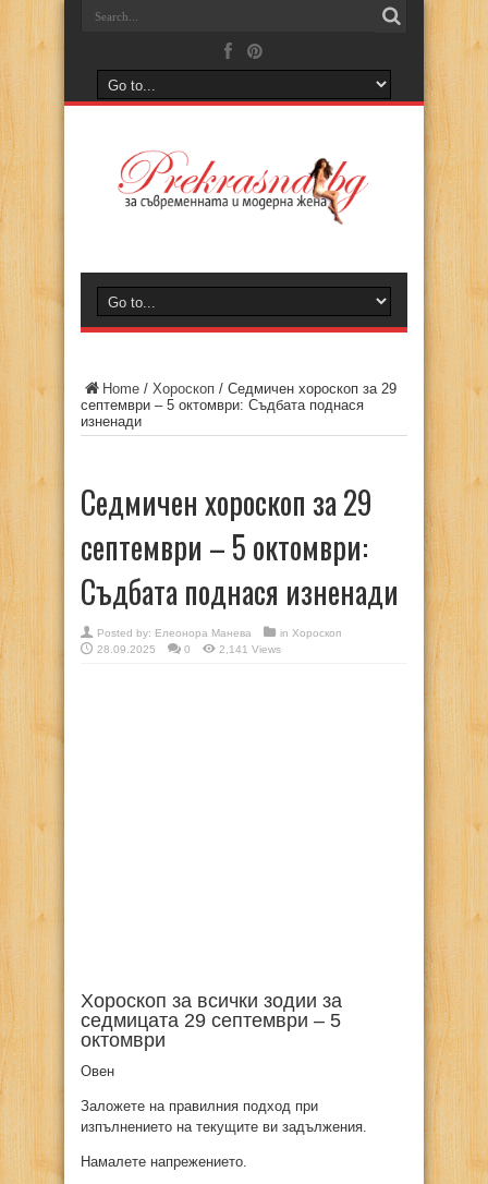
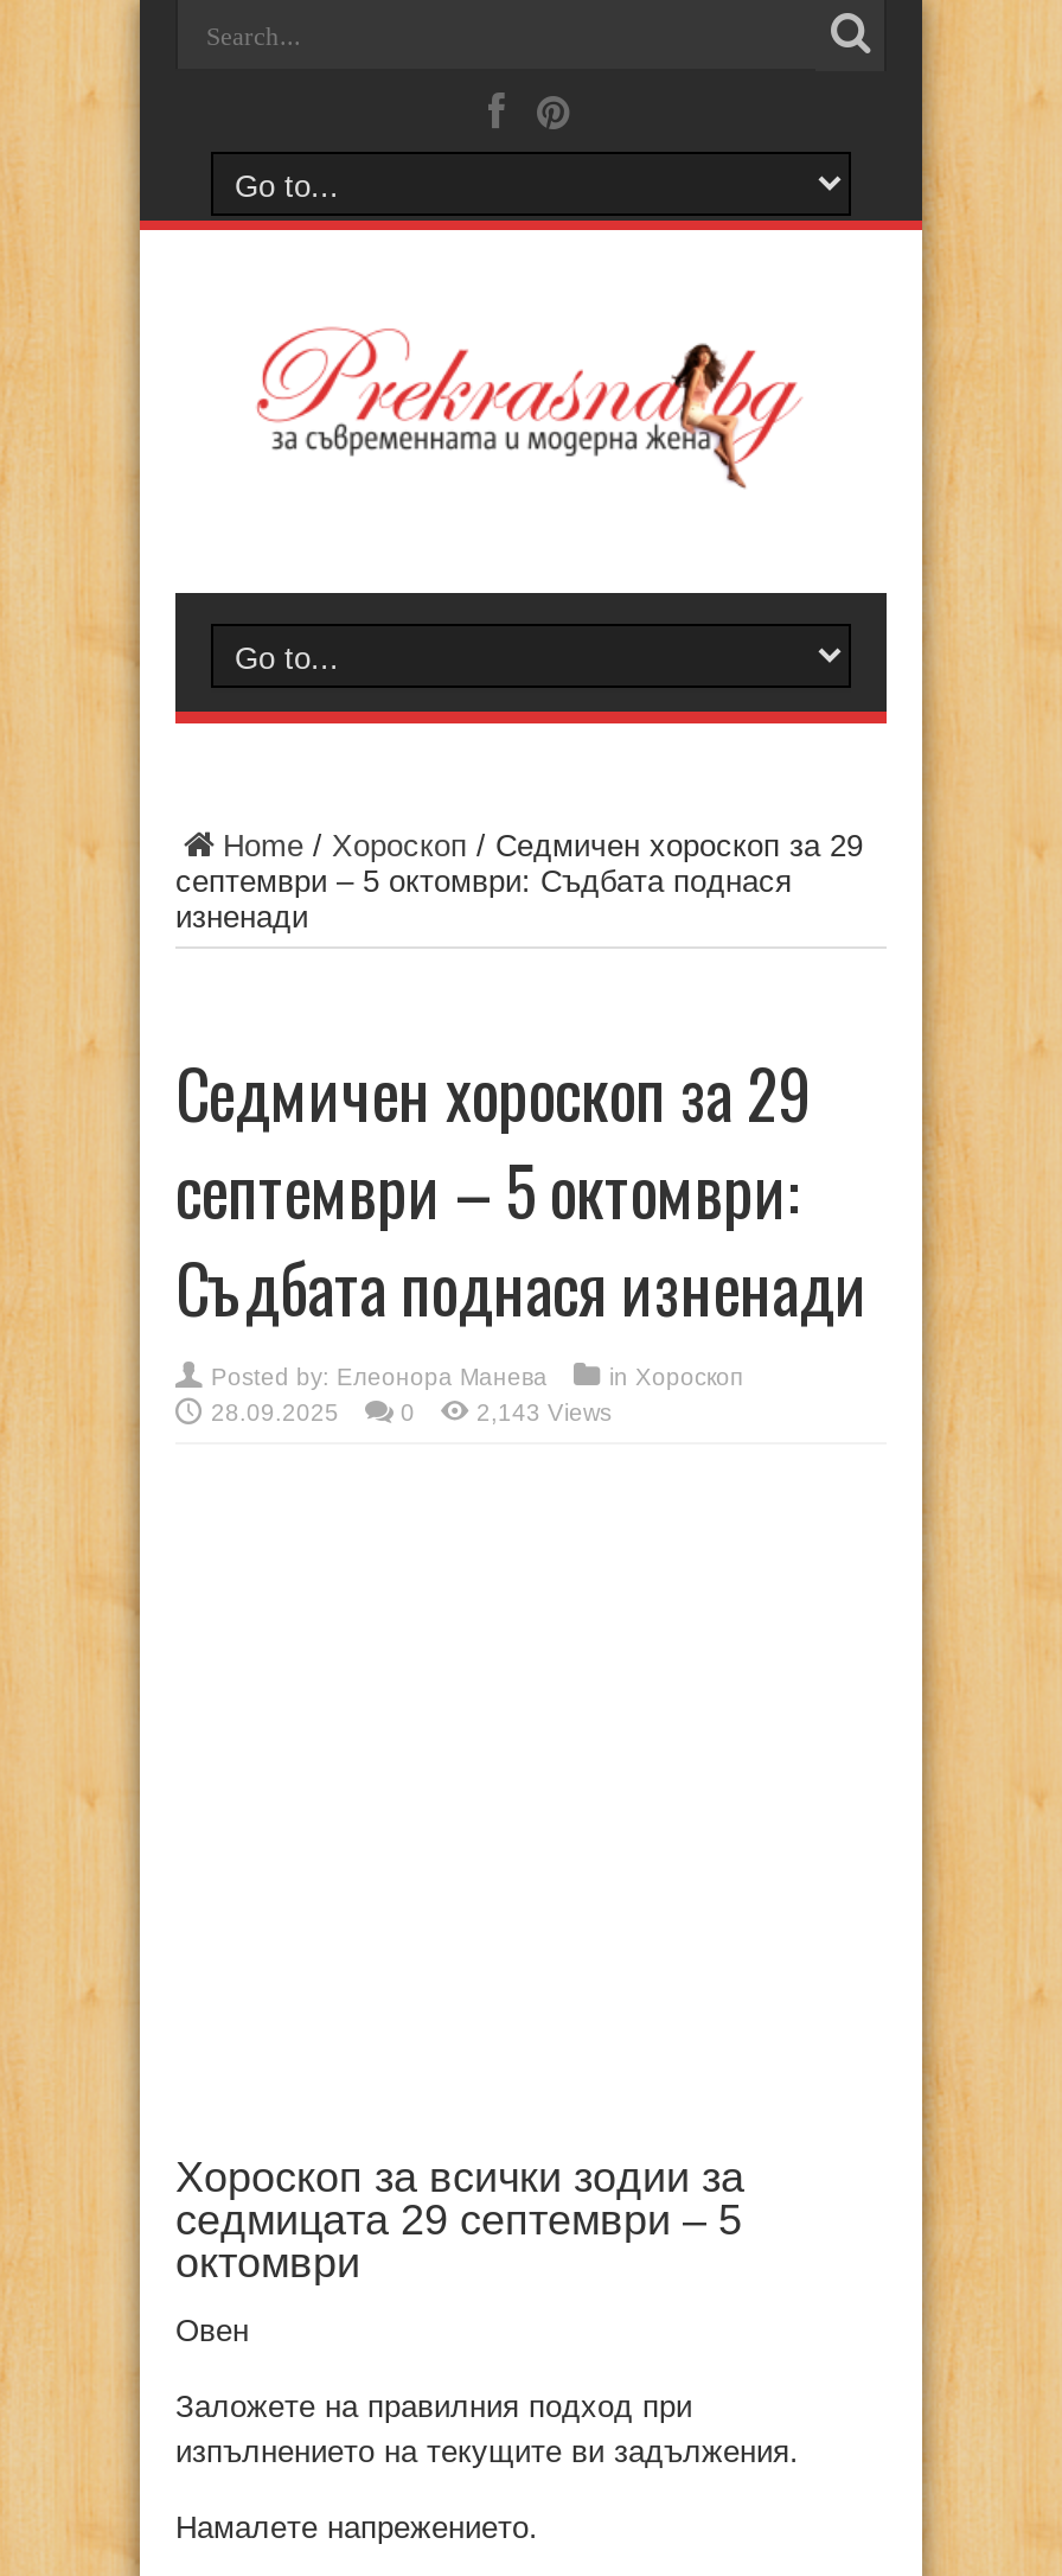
- 2,141 Views
+ 2,143 Views
